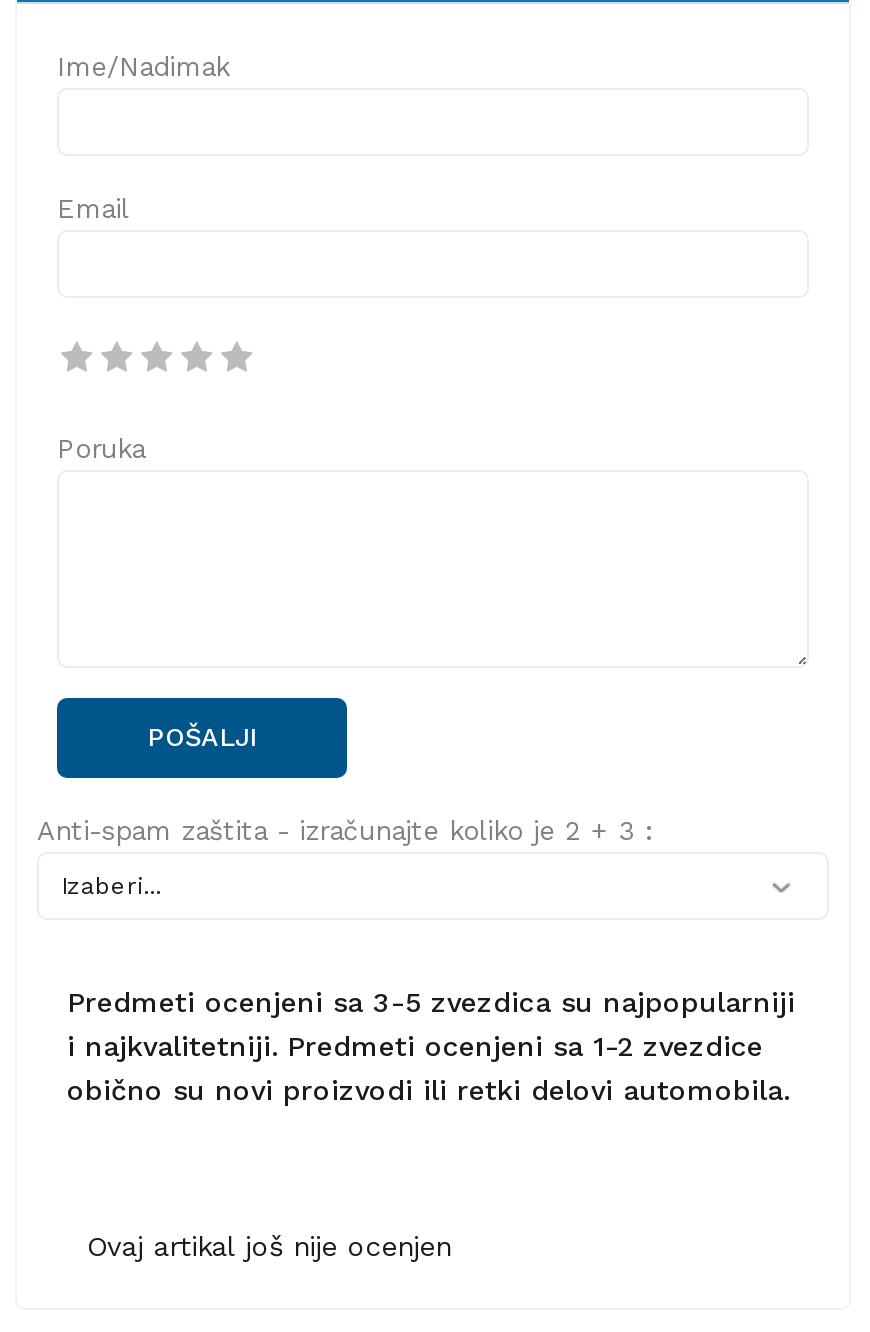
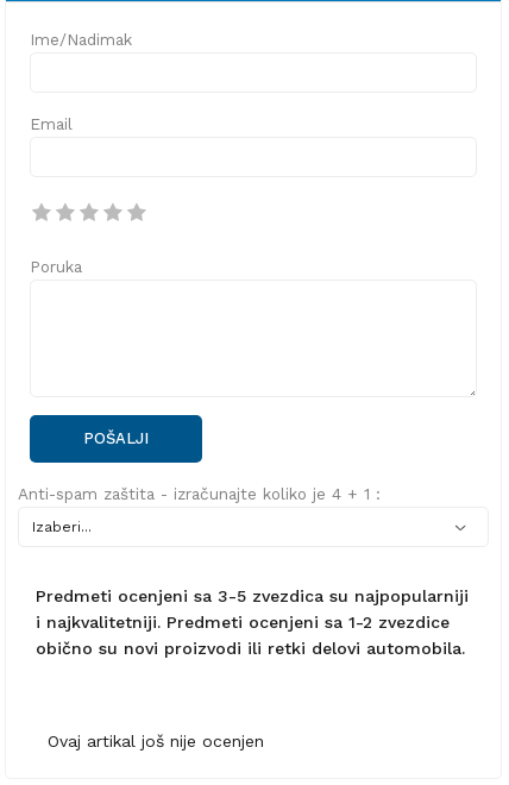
- Anti-spam zaštita - izračunajte koliko je 2 + 3 :
+ Anti-spam zaštita - izračunajte koliko je 4 + 1 :
